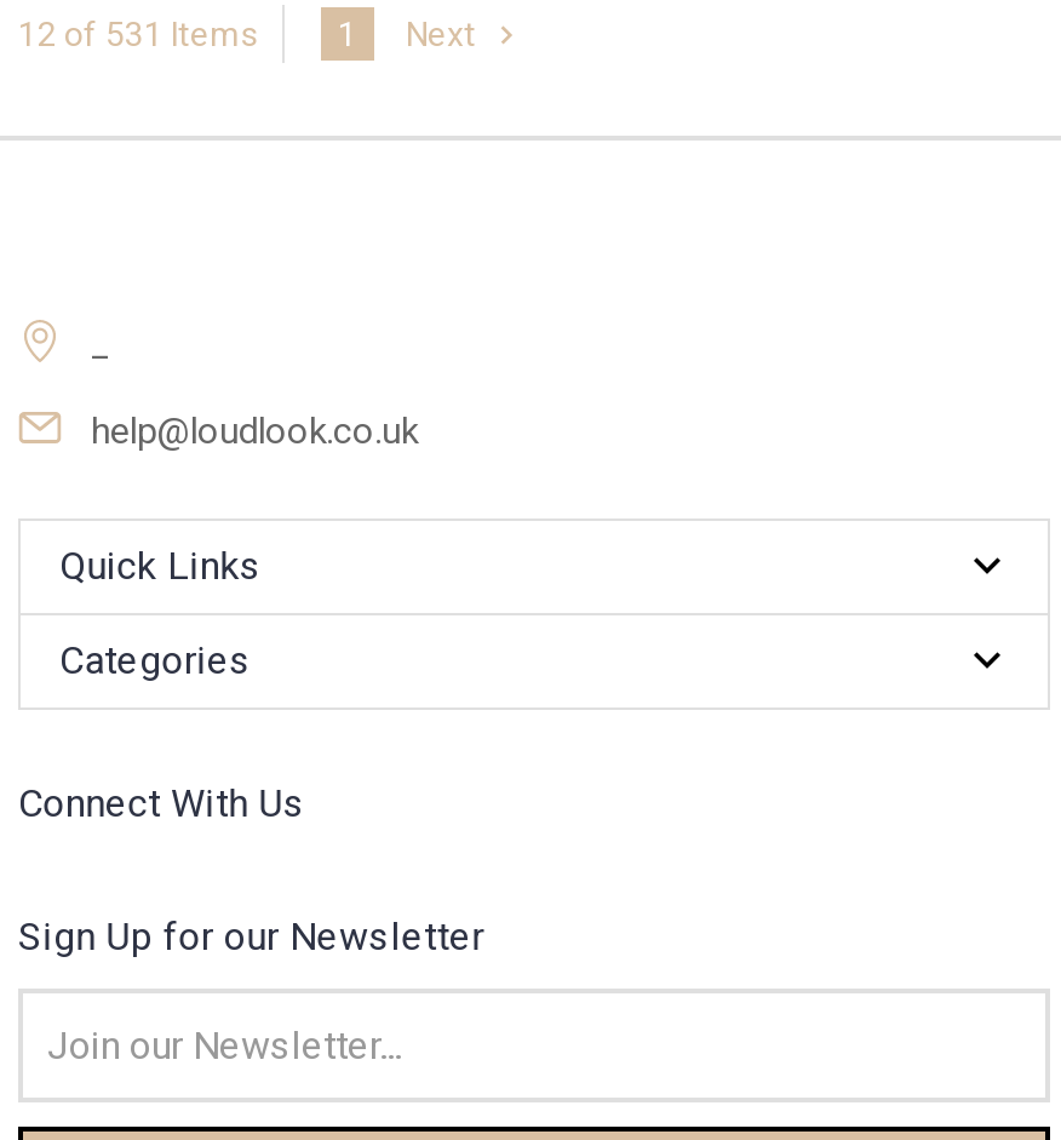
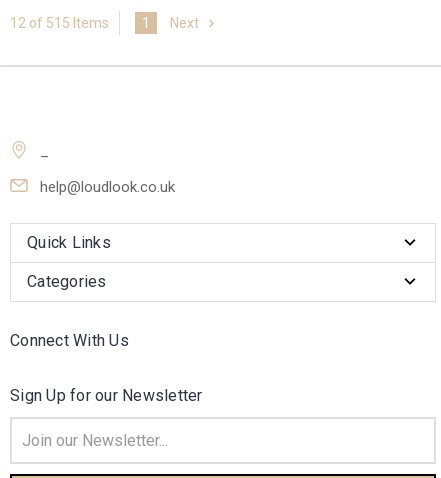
- 12 of 531 Items
+ 12 of 515 Items
